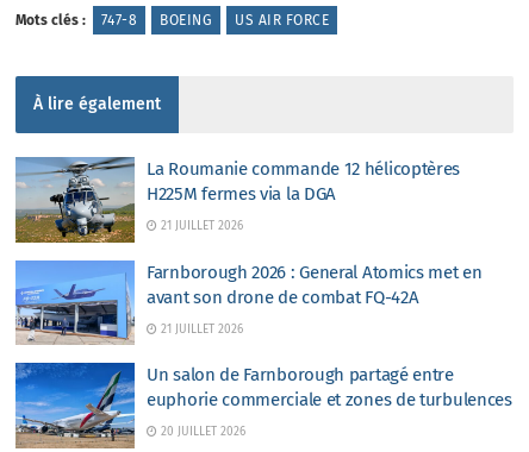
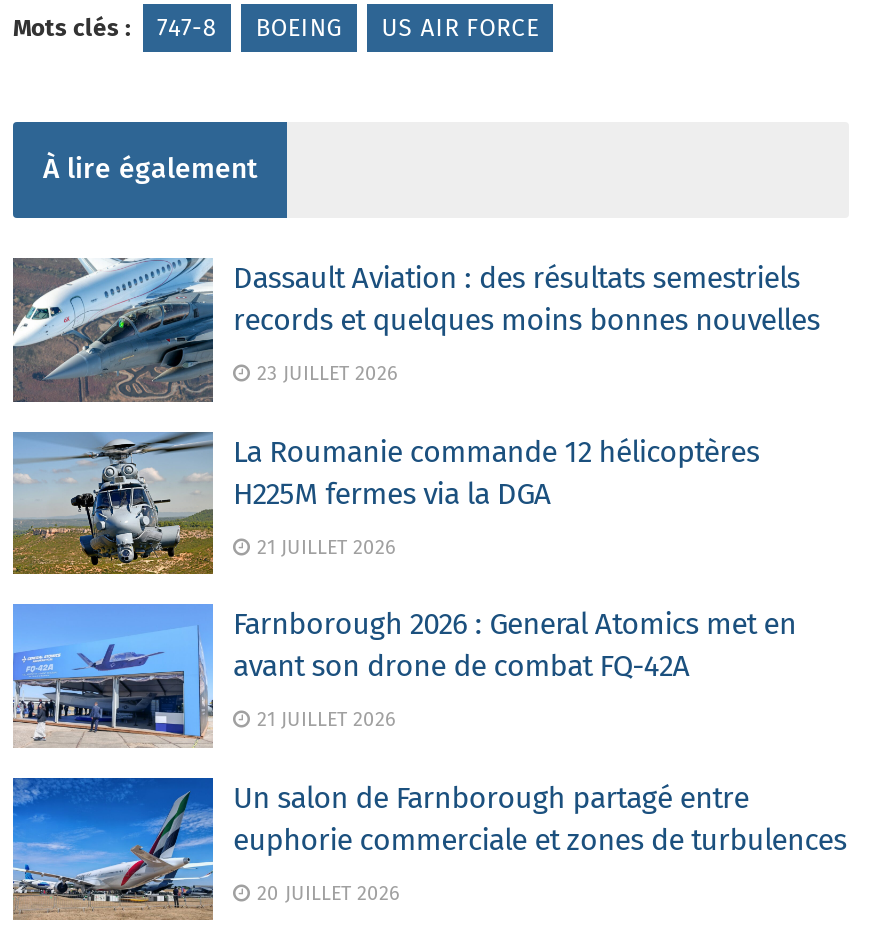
+ [image]
+ Dassault Aviation : des résultats semestriels
+ records et quelques moins bonnes nouvelles
+ 23 JUILLET 2026
